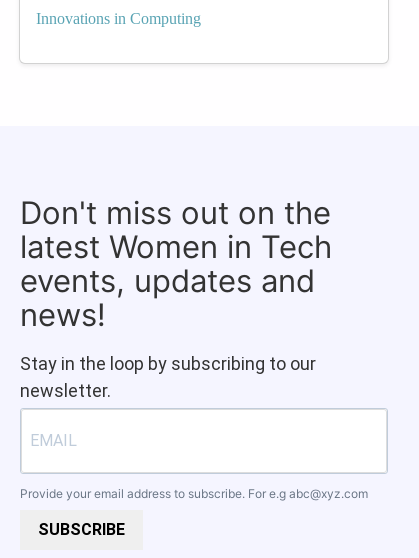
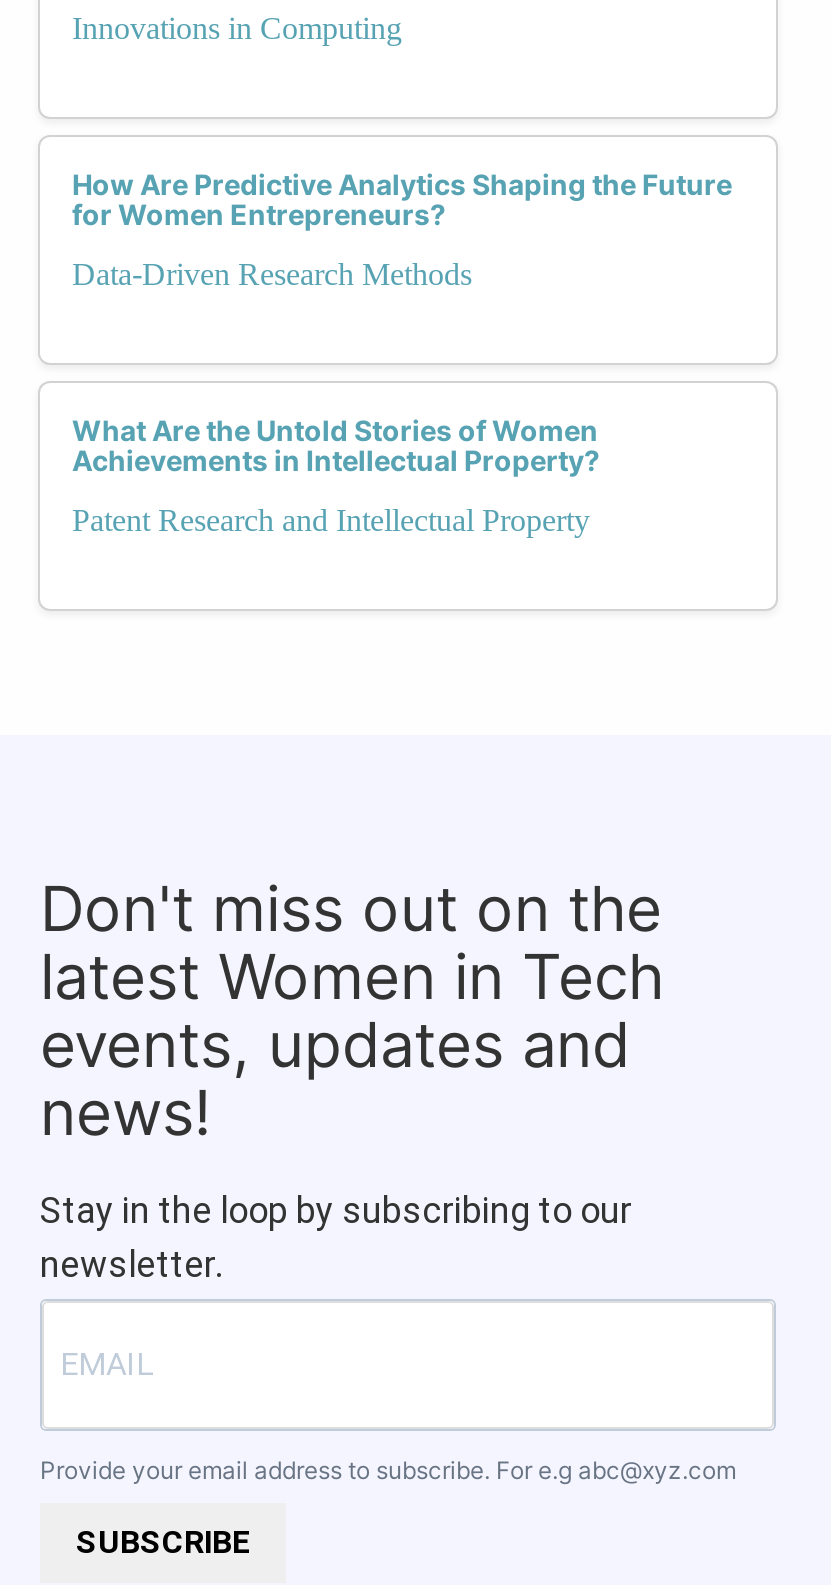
+ How Are Predictive Analytics Shaping the Future
+ for Women Entrepreneurs?
+ Data-Driven Research Methods

+ What Are the Untold Stories of Women
+ Achievements in Intellectual Property?
+ Patent Research and Intellectual Property
